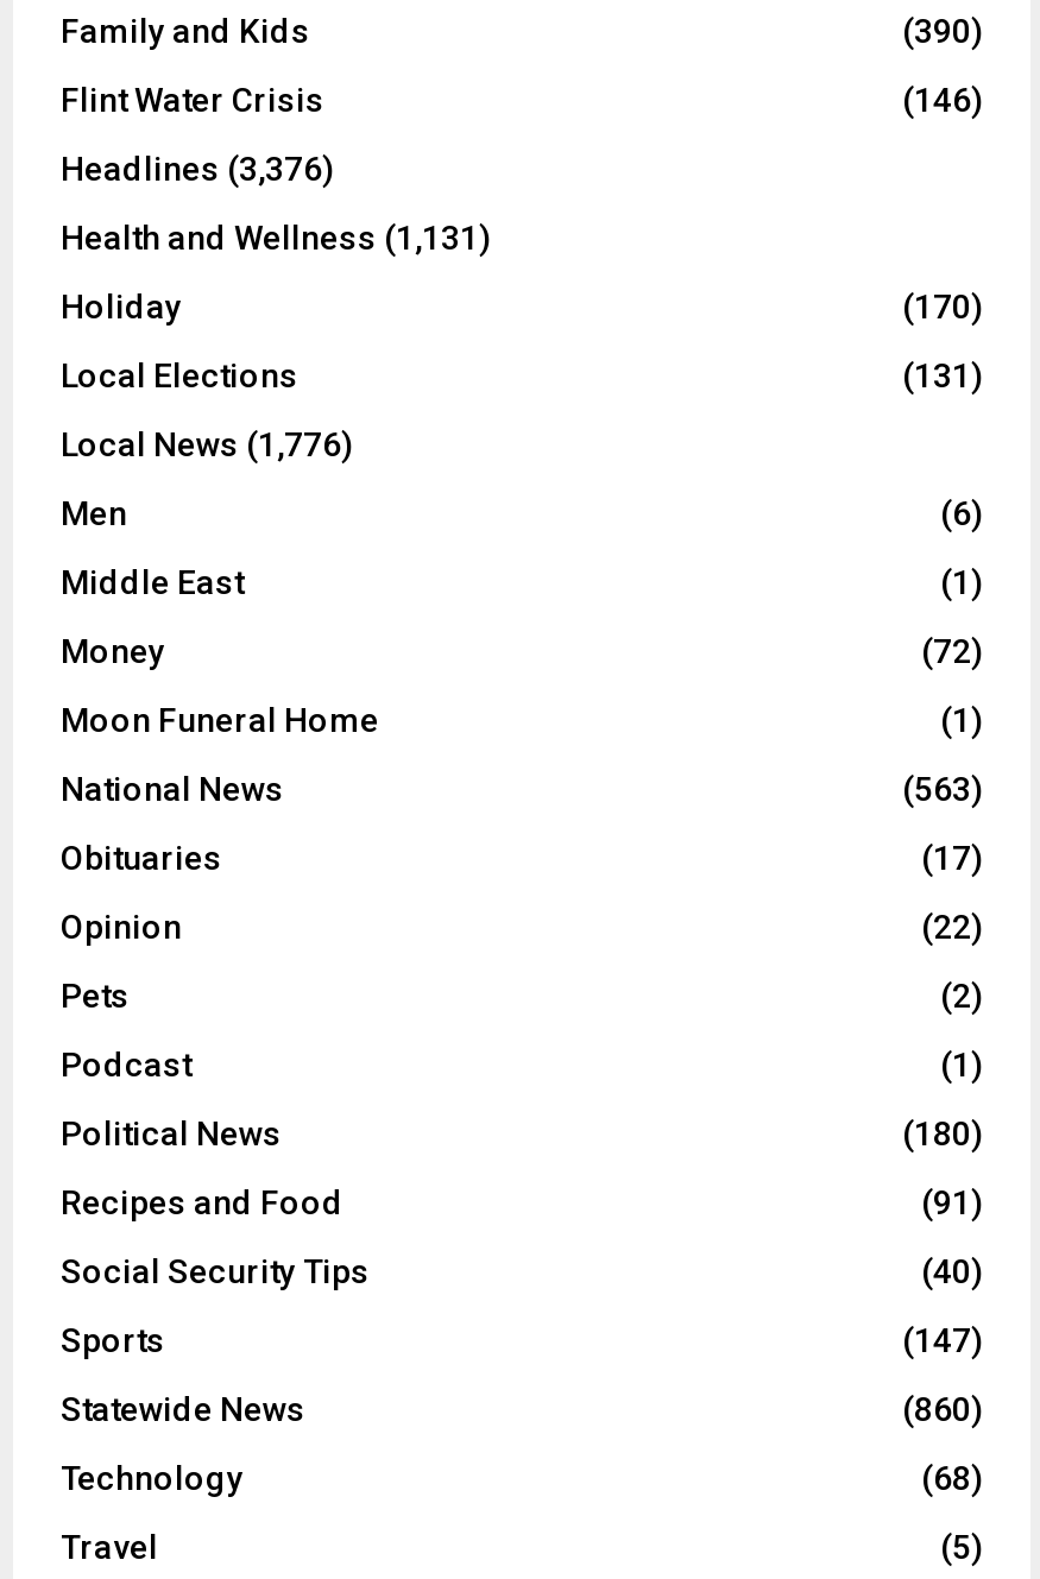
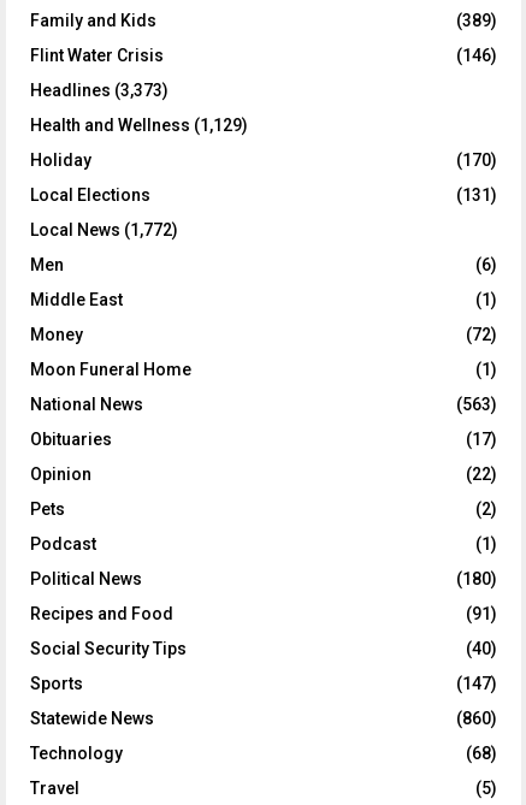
- (390)
+ (389)

- Headlines (3,376)
+ Headlines (3,373)

- Health and Wellness (1,131)
+ Health and Wellness (1,129)

- Local News (1,776)
+ Local News (1,772)
